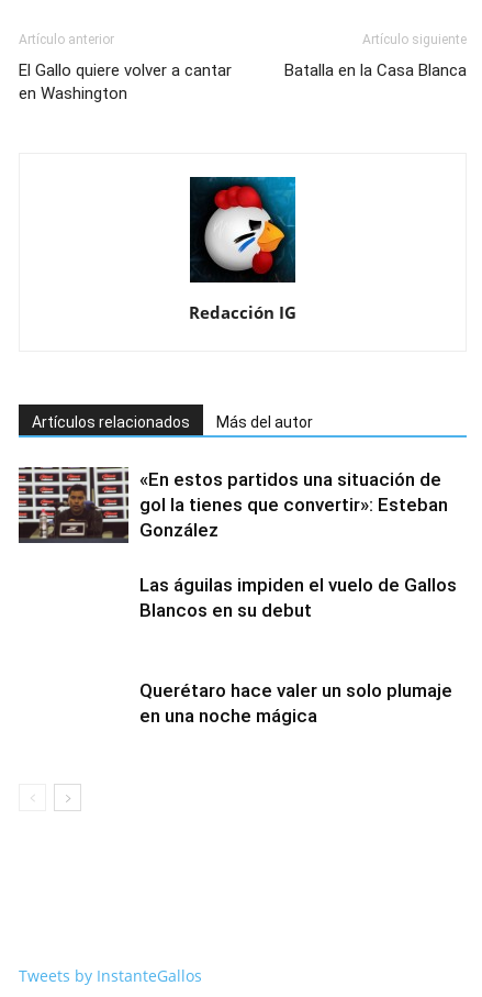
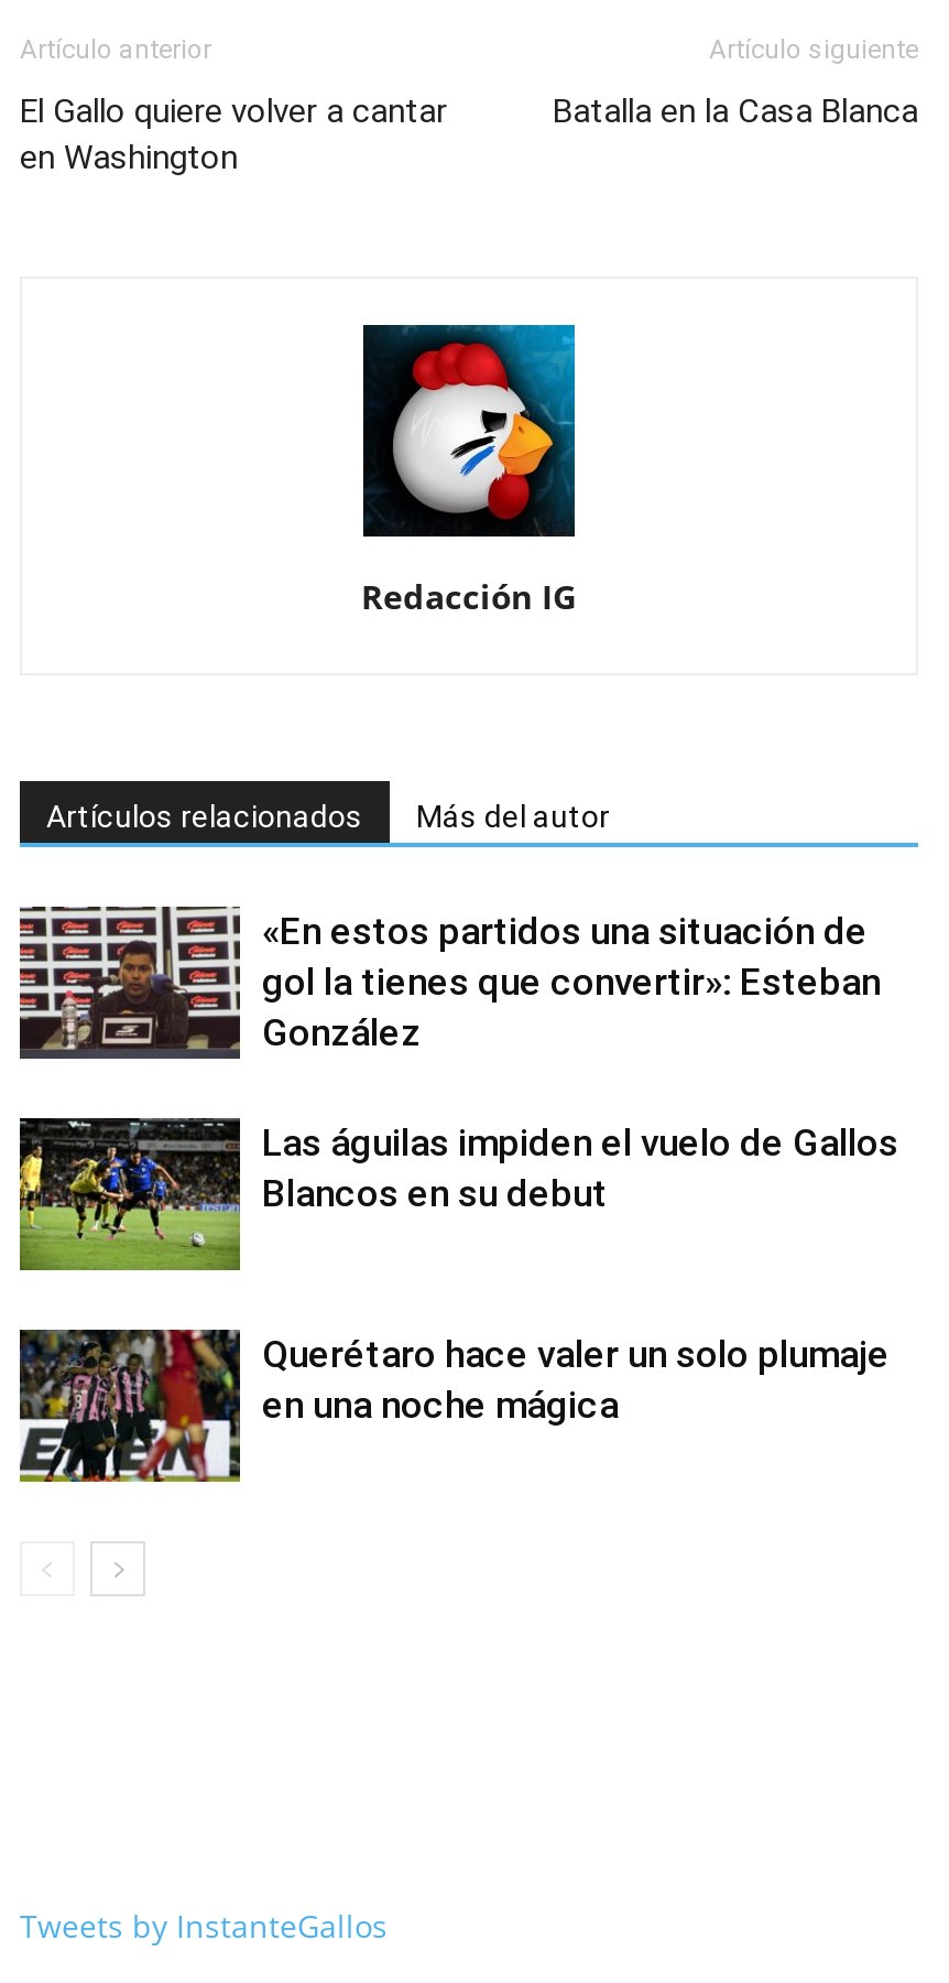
+ [image]

+ [image]
